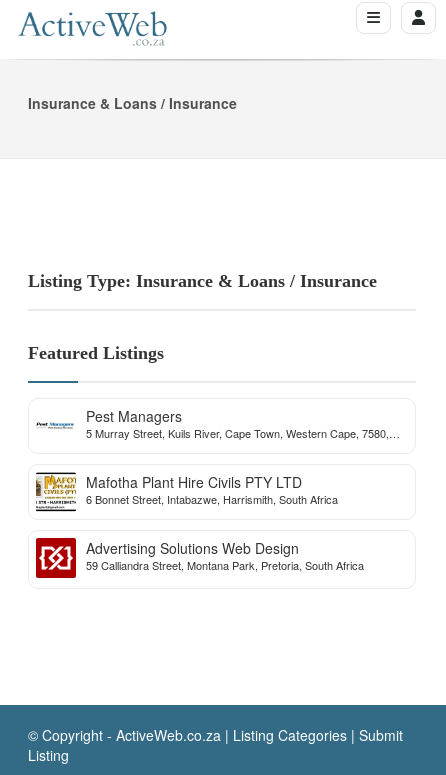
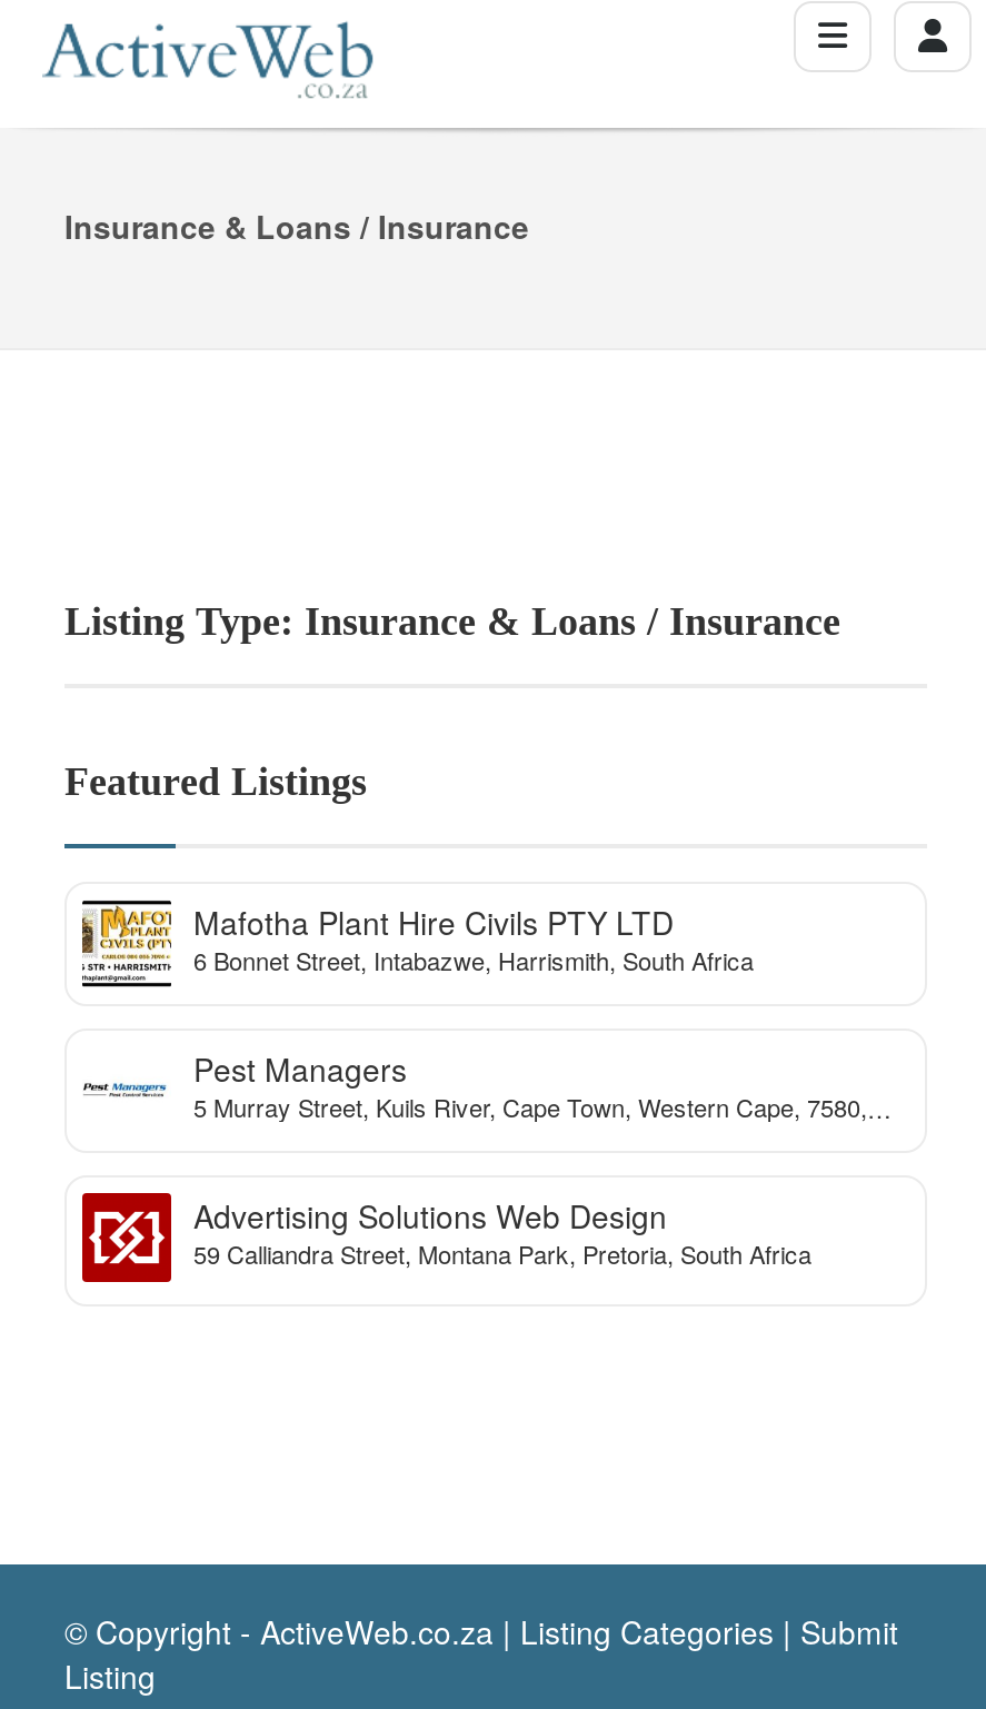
moved down: Pest Managers | 5 Murray Street, Kuils River, Cape Town, Western Cape, 7580,

moved up: [image] | Mafotha Plant Hire Civils PTY LTD | 6 Bonnet Street, Intabazwe, Harrismith, South Africa
